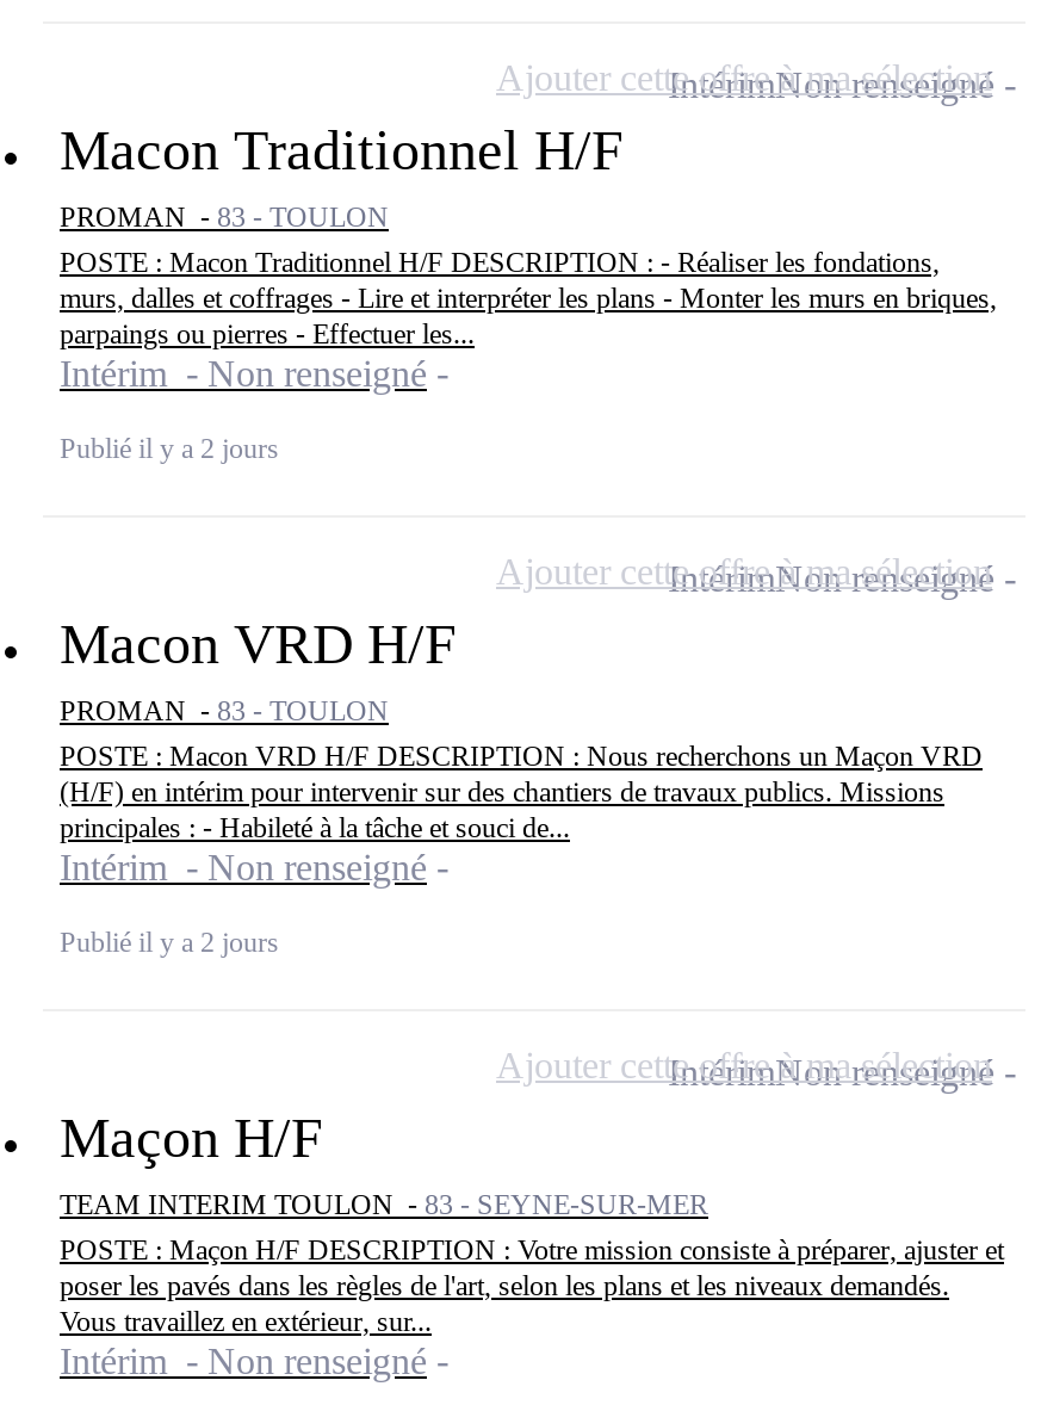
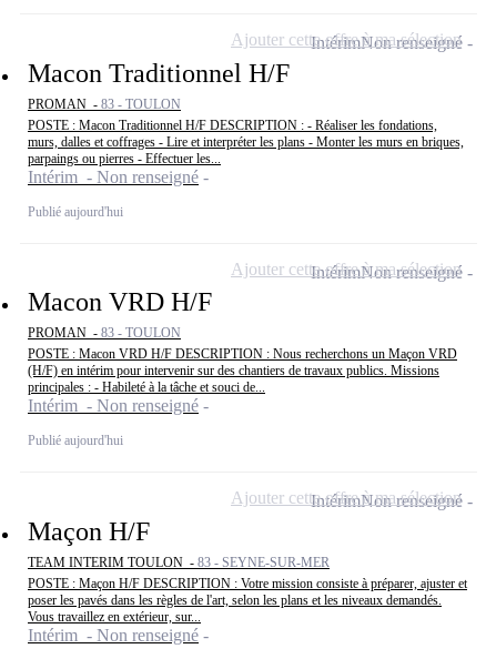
- Publié il y a 2 jours
+ Publié aujourd'hui

- Publié il y a 2 jours
+ Publié aujourd'hui
